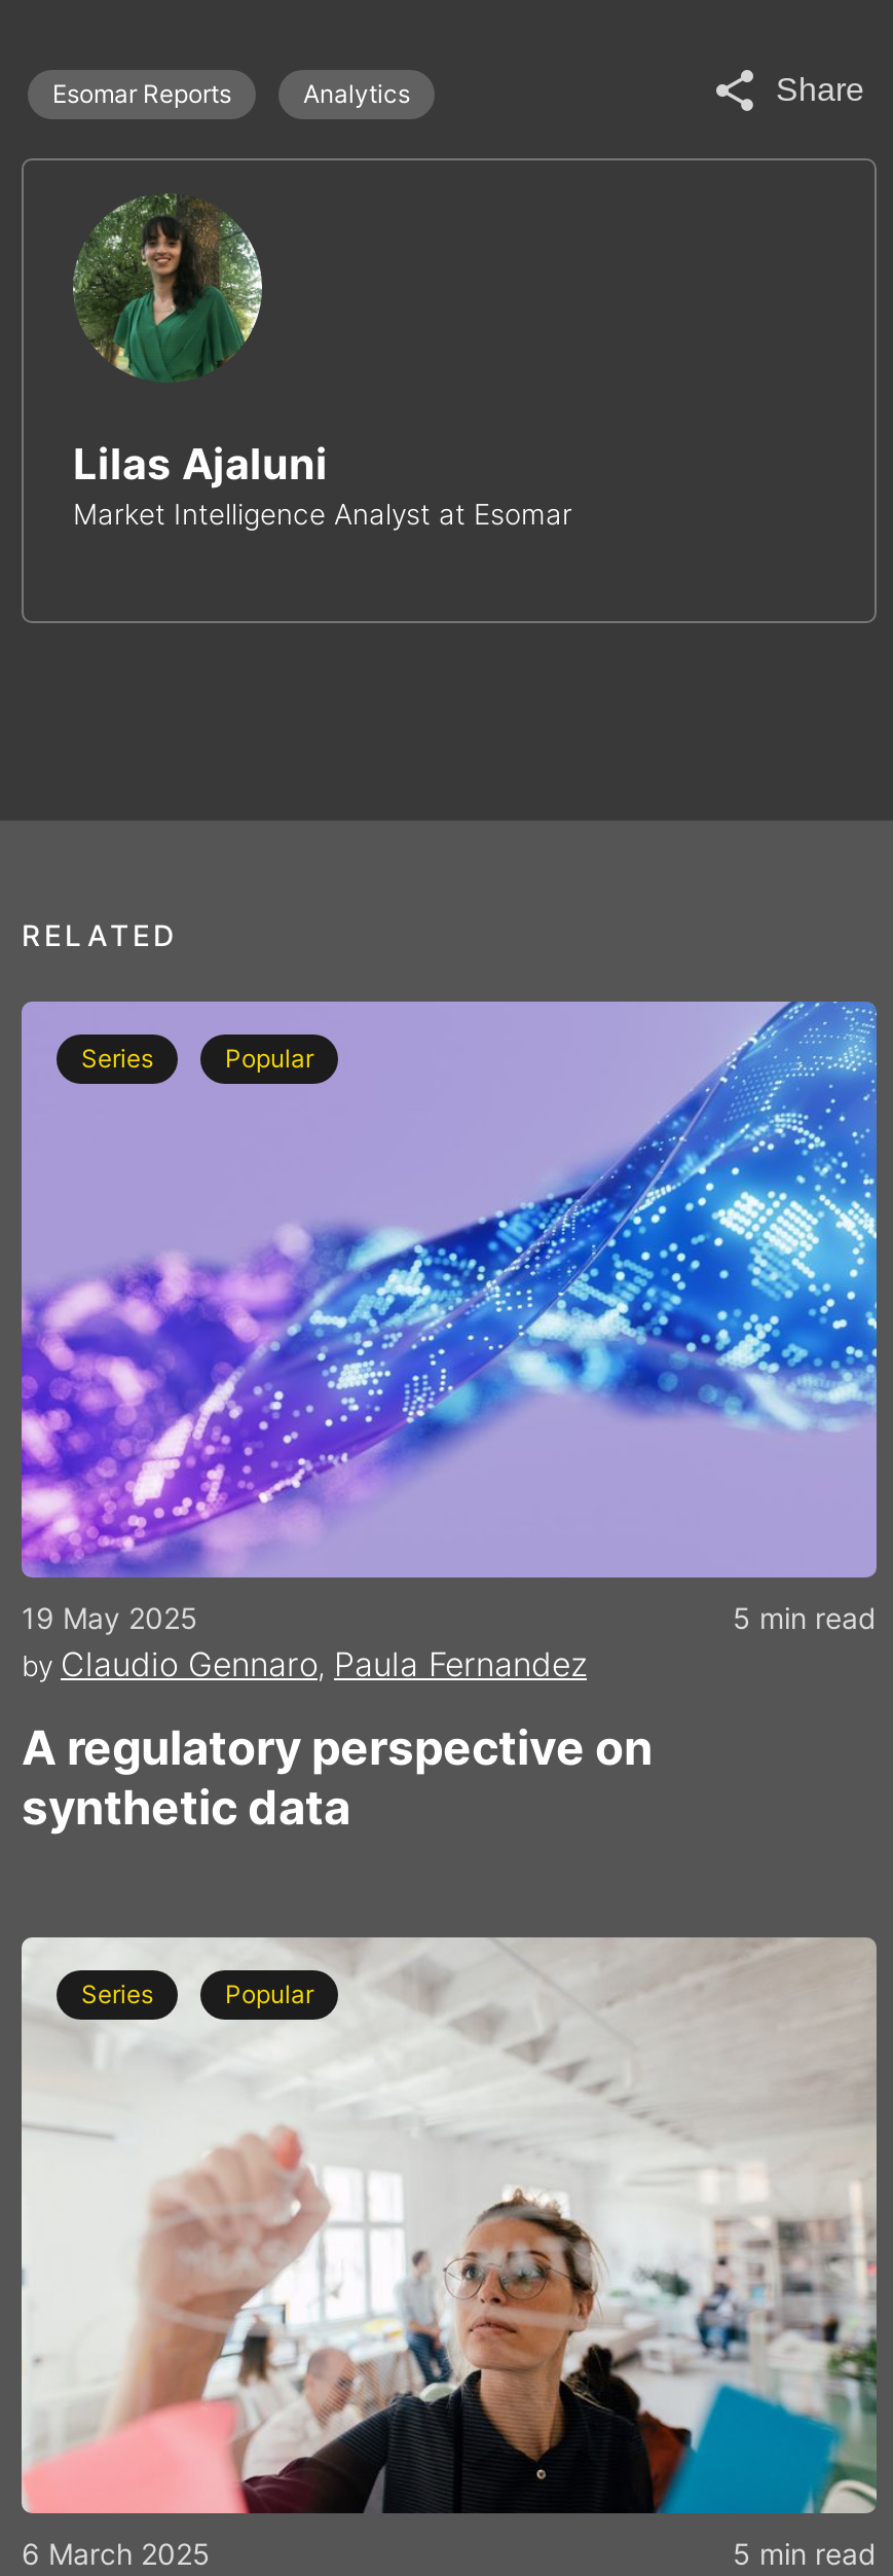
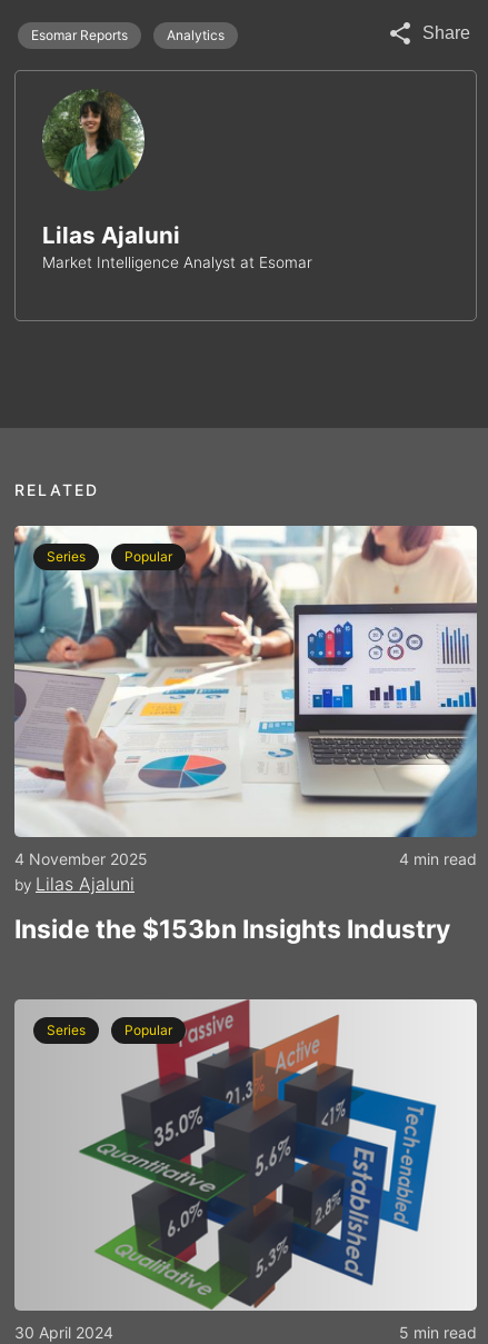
- [image]
- 19 May 2025
- 5 min read
- by Claudio Gennaro, Paula Fernandez
+ [image]
+ 4 November 2025
+ 4 min read
+ by Lilas Ajaluni

- A regulatory perspective on
- synthetic data
+ Inside the $153bn Insights Industry

- [image]
- 6 March 2025
+ [image]
+ 30 April 2024
